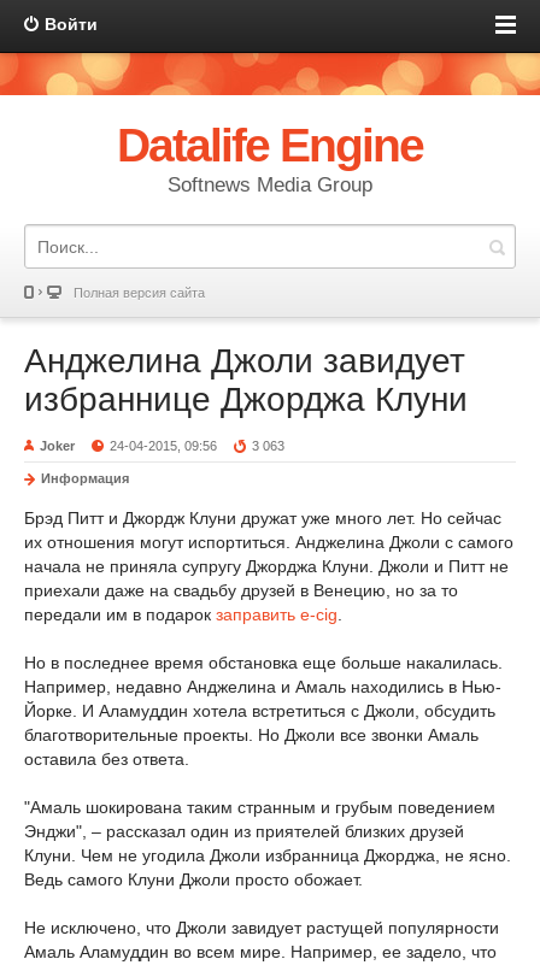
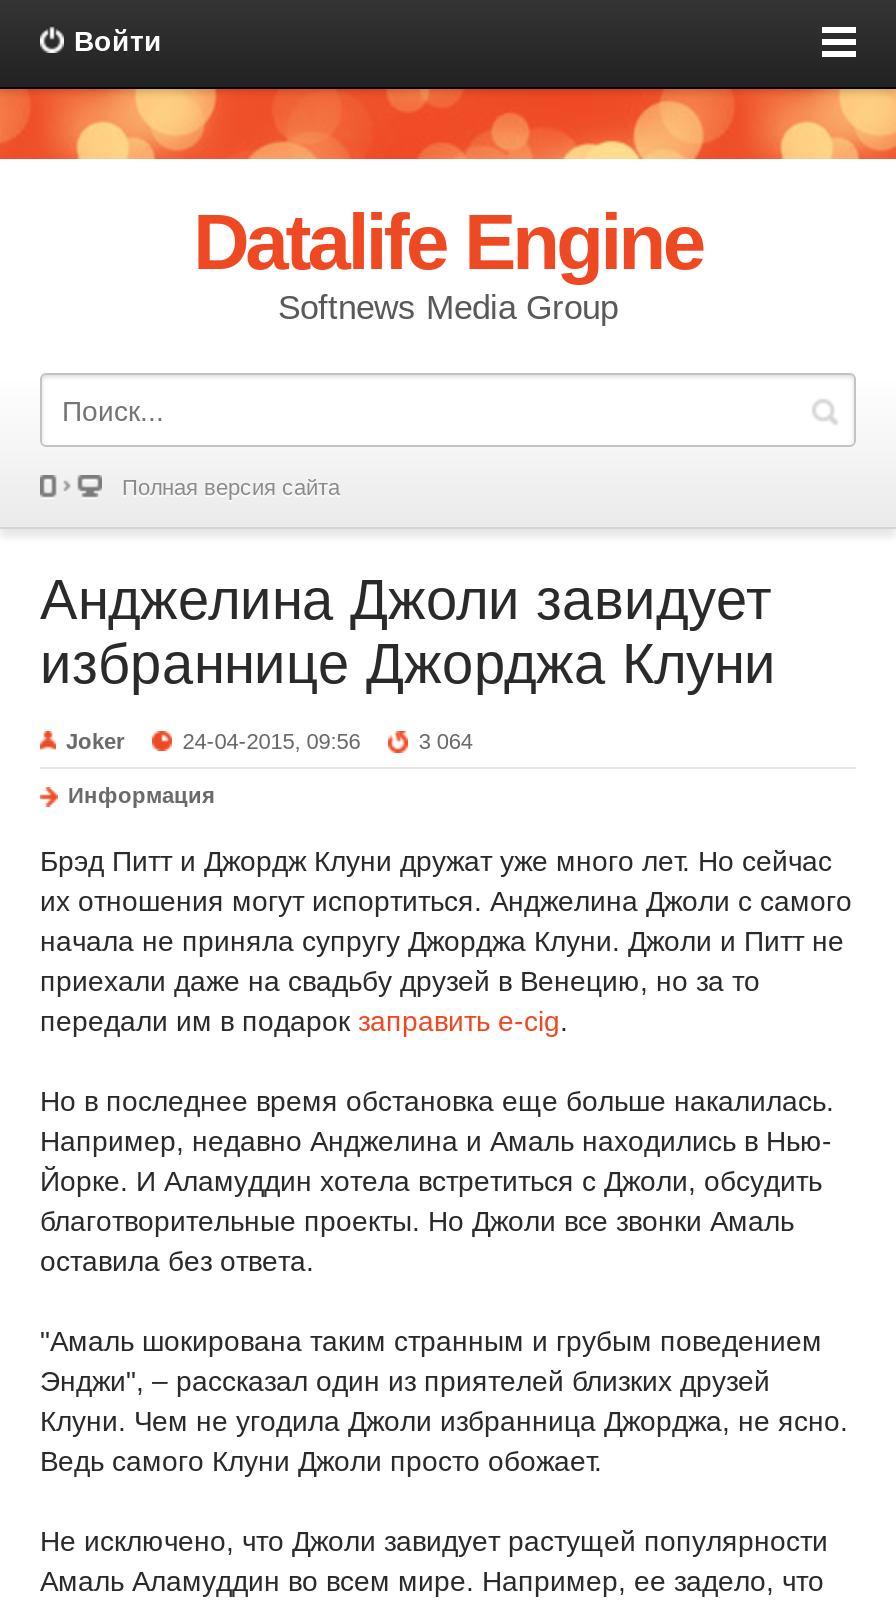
- 3 063
+ 3 064
